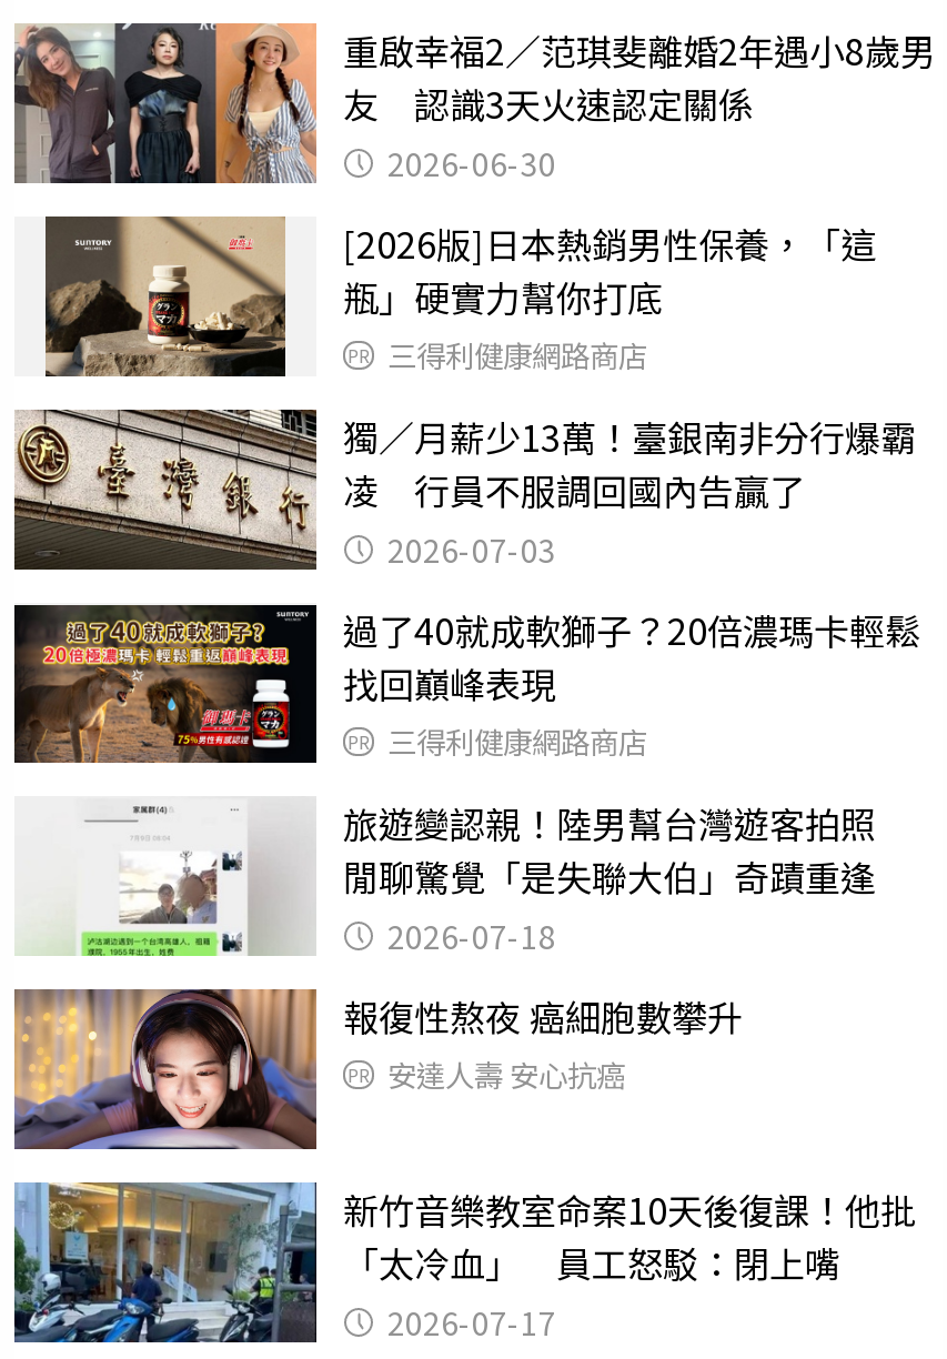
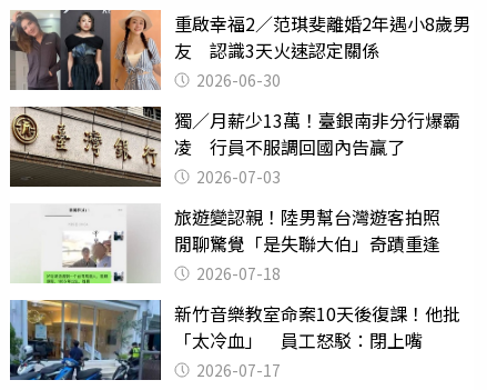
- [image]
- [2026版]日本熱銷男性保養，「這
- 瓶」硬實力幫你打底
- 三得利健康網路商店

- [image]
- 過了40就成軟獅子？20倍濃瑪卡輕鬆
- 找回巔峰表現
- 三得利健康網路商店

- [image]
- 報復性熬夜 癌細胞數攀升
- 安達人壽 安心抗癌
